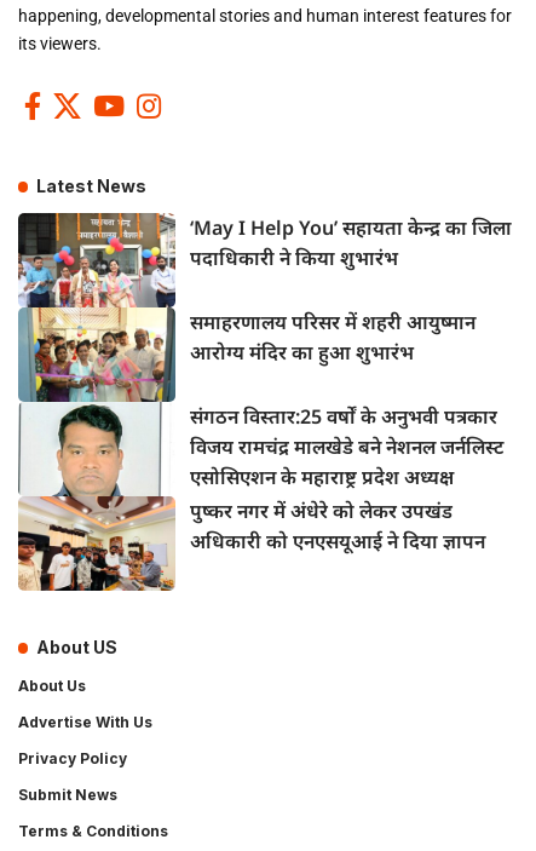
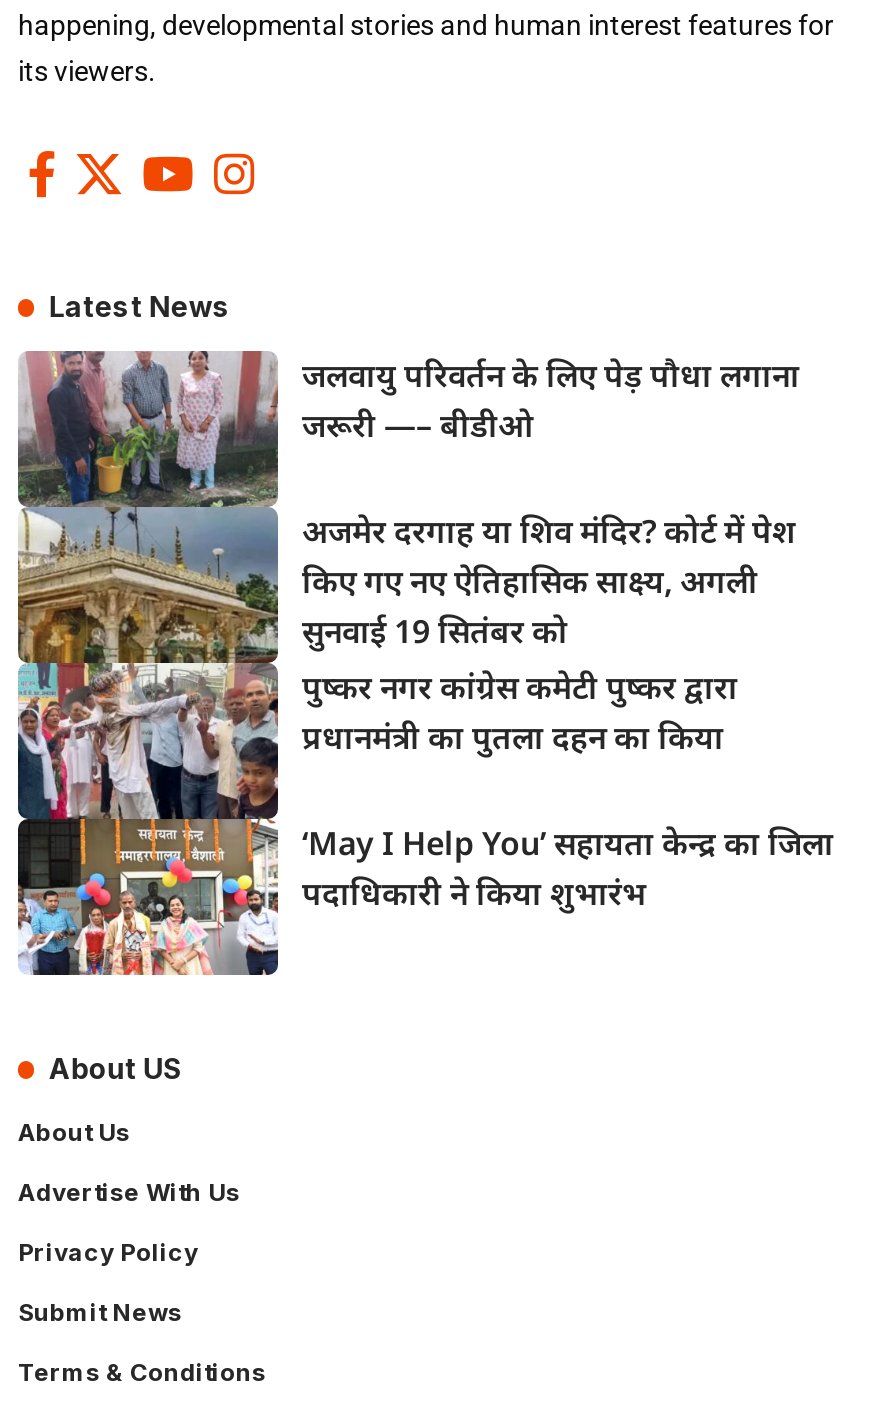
+ जलवायु परिवर्तन के लिए पेड़ पौधा लगाना
+ जरूरी —– बीडीओ
+ अजमेर दरगाह या शिव मंदिर? कोर्ट में पेश
+ किए गए नए ऐतिहासिक साक्ष्य, अगली
+ सुनवाई 19 सितंबर को
+ पुष्कर नगर कांग्रेस कमेटी पुष्कर द्वारा
+ प्रधानमंत्री का पुतला दहन का किया

moved down: ‘May I Help You’ सहायता केन्द्र का जिला | पदाधिकारी ने किया शुभारंभ

- [image]
+ [image]

- समाहरणालय परिसर में शहरी आयुष्मान
- आरोग्य मंदिर का हुआ शुभारंभ
- संगठन विस्तार:25 वर्षों के अनुभवी पत्रकार
- विजय रामचंद्र मालखेडे बने नेशनल जर्नलिस्ट
- एसोसिएशन के महाराष्ट्र प्रदेश अध्यक्ष
- पुष्कर नगर में अंधेरे को लेकर उपखंड
- अधिकारी को एनएसयूआई ने दिया ज्ञापन
